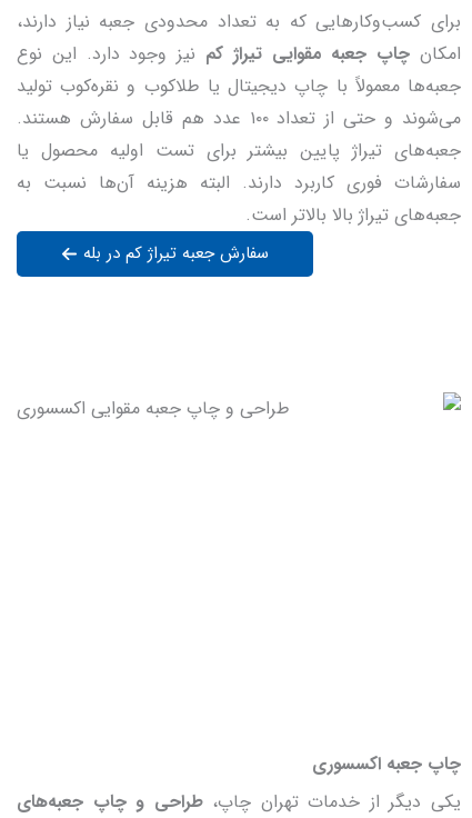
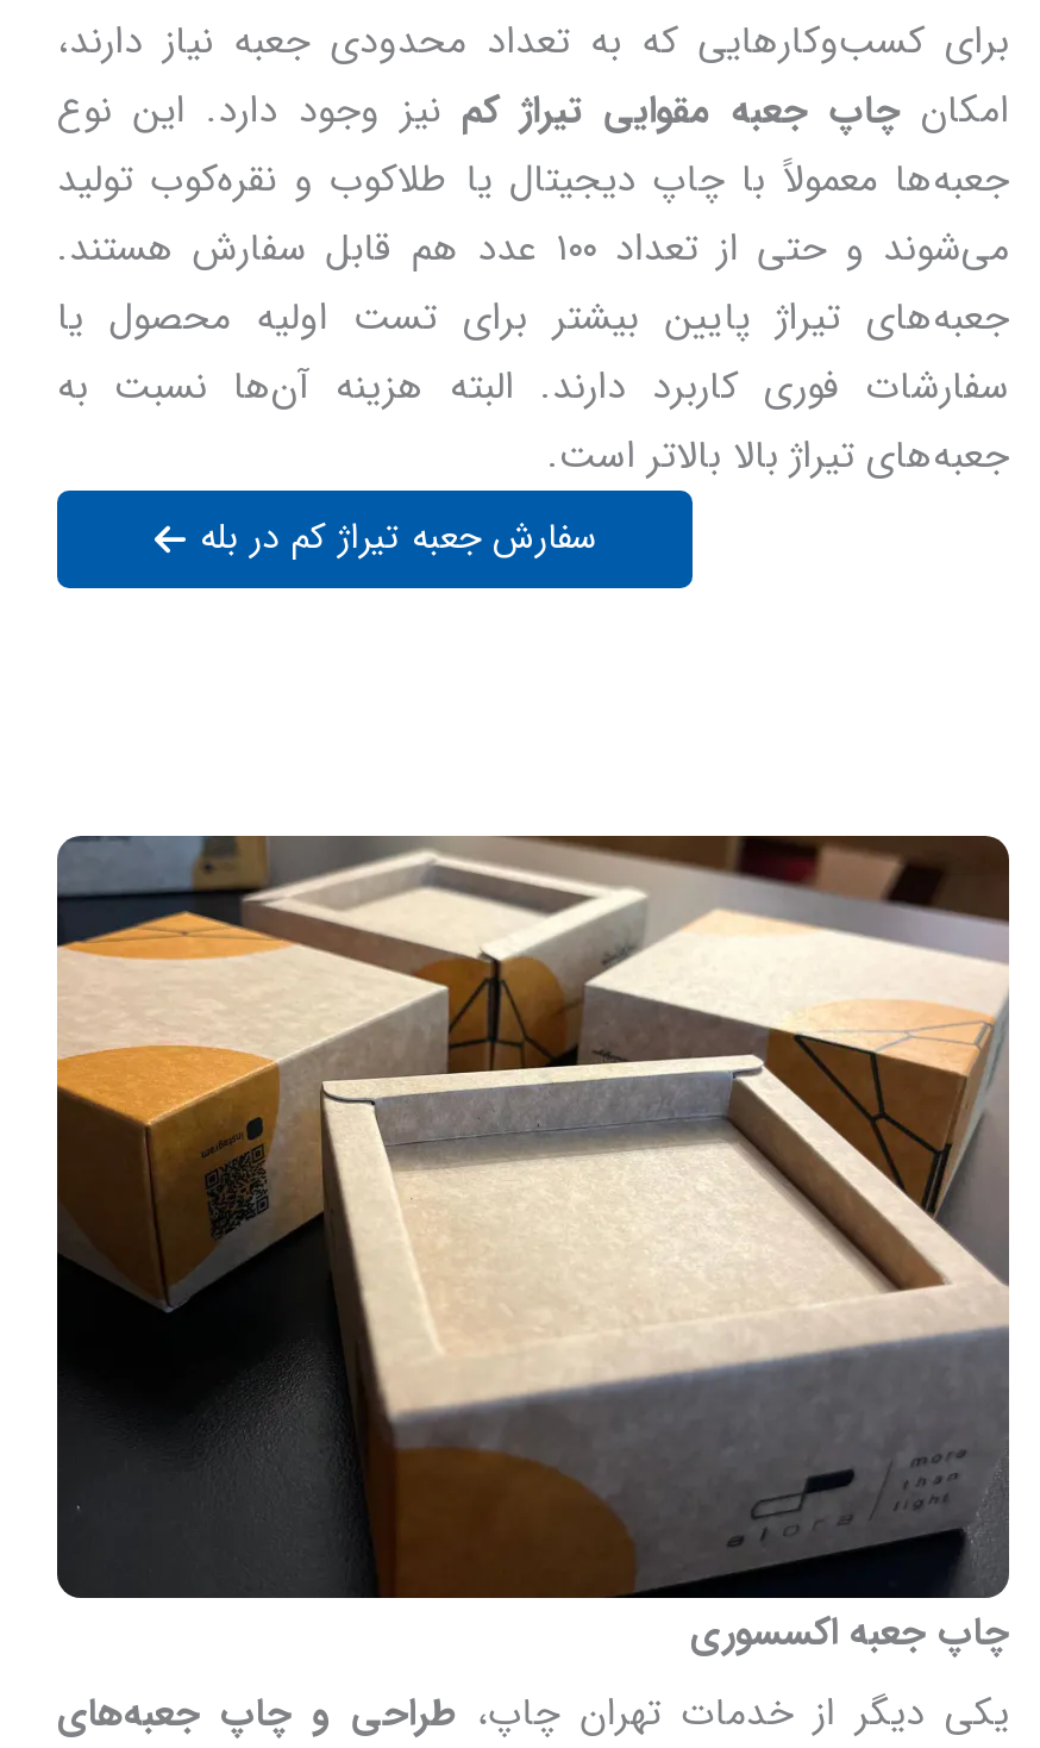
+ [image]
